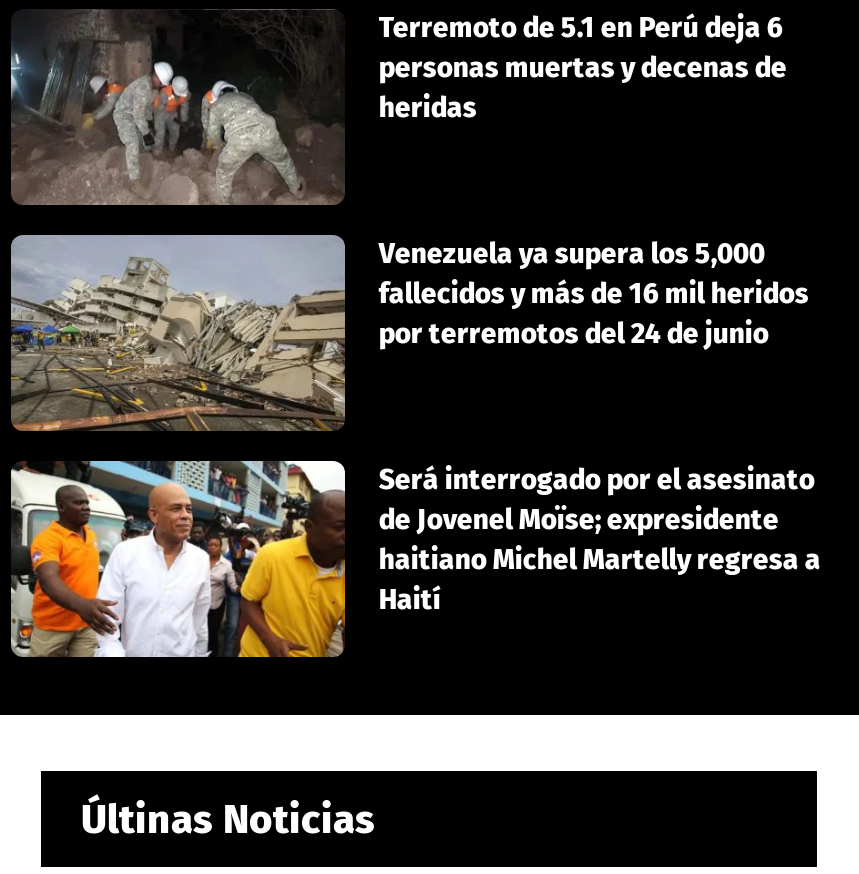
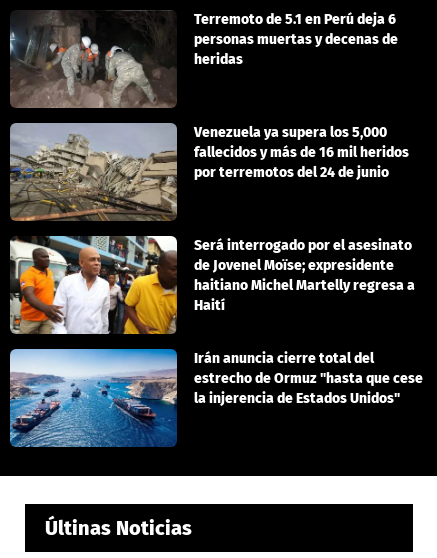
+ [image]
+ Irán anuncia cierre total del
+ estrecho de Ormuz "hasta que cese
+ la injerencia de Estados Unidos"
